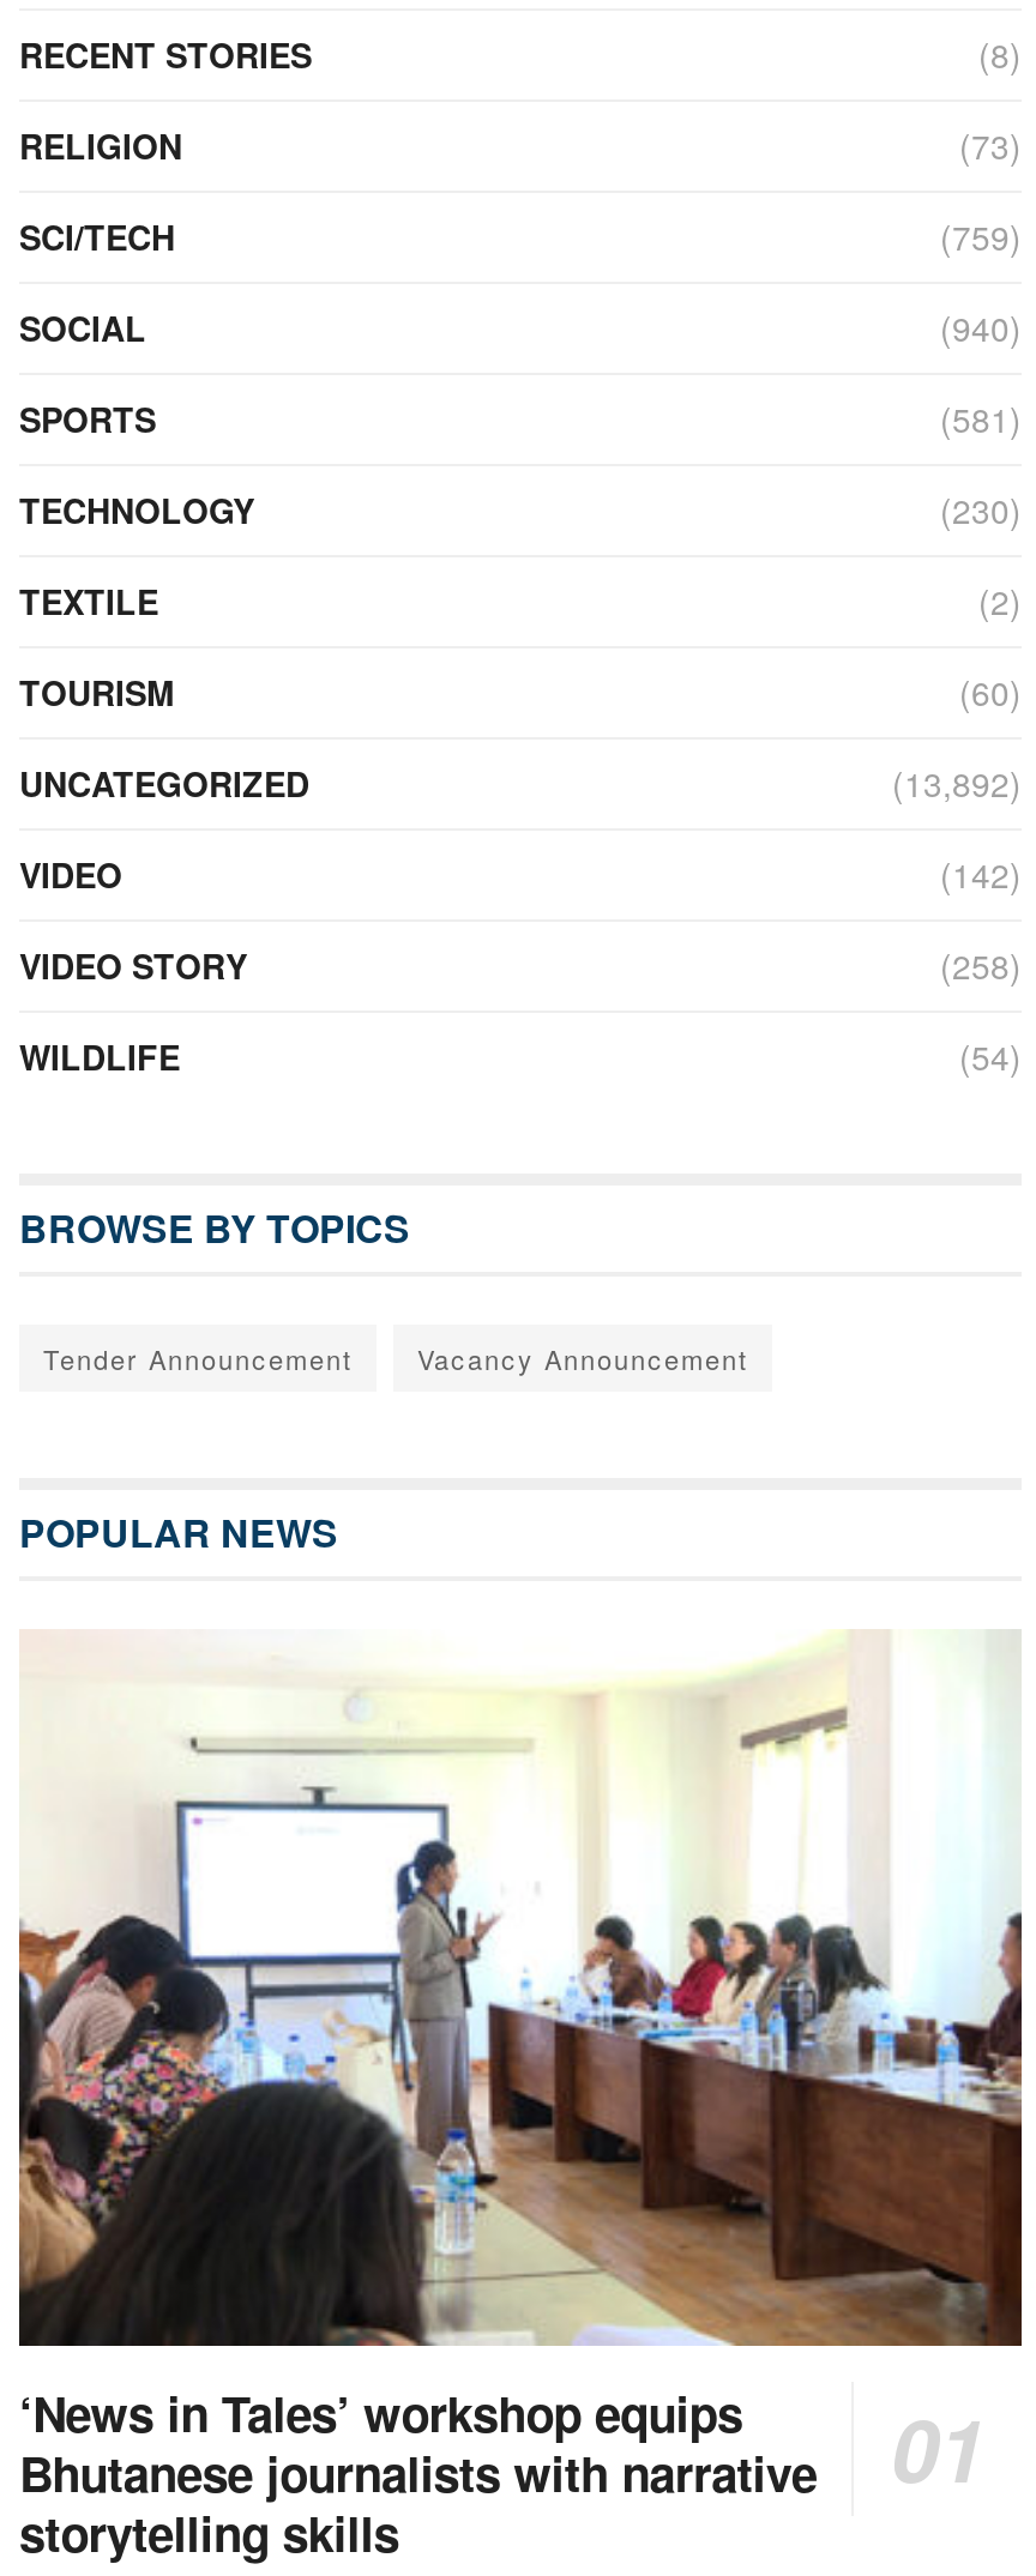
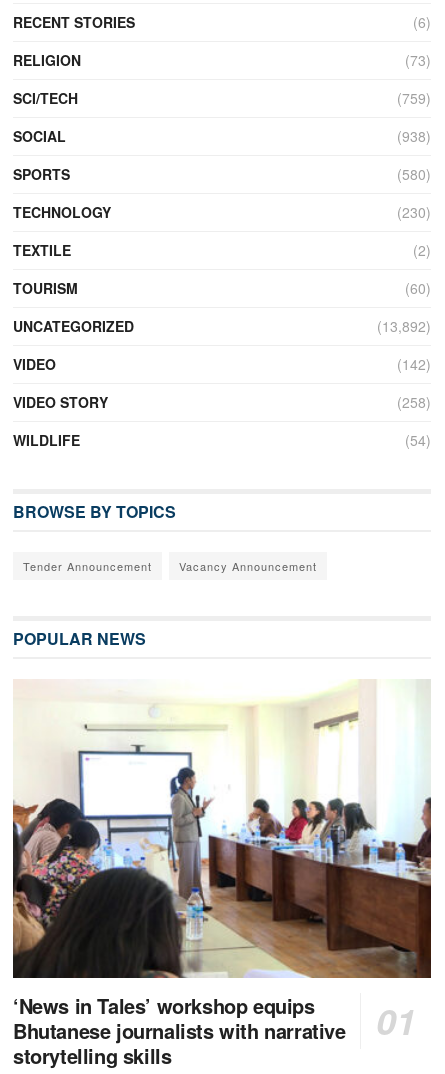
- (8)
+ (6)

- (940)
+ (938)

- (581)
+ (580)
